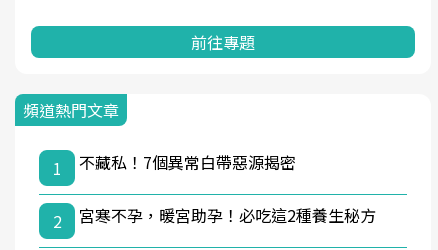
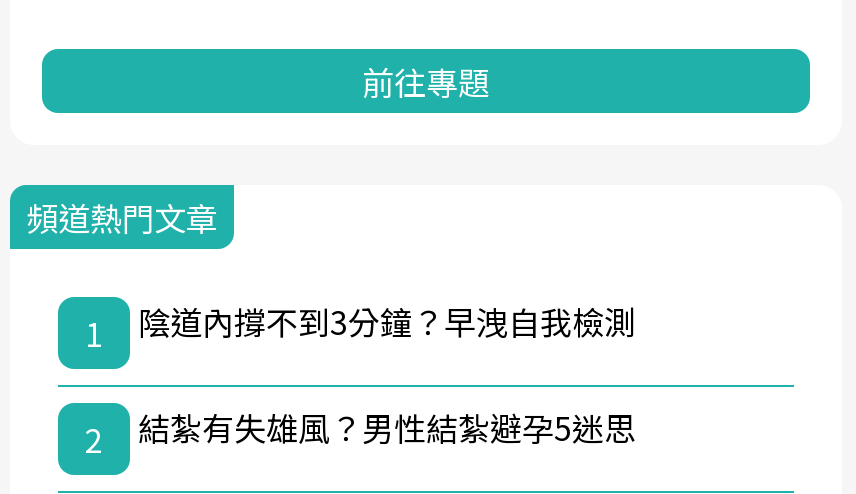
- 不藏私！7個異常白帶惡源揭密
+ 陰道內撐不到3分鐘？早洩自我檢測

- 宮寒不孕，暖宮助孕！必吃這2種養生秘方
+ 結紮有失雄風？男性結紮避孕5迷思
